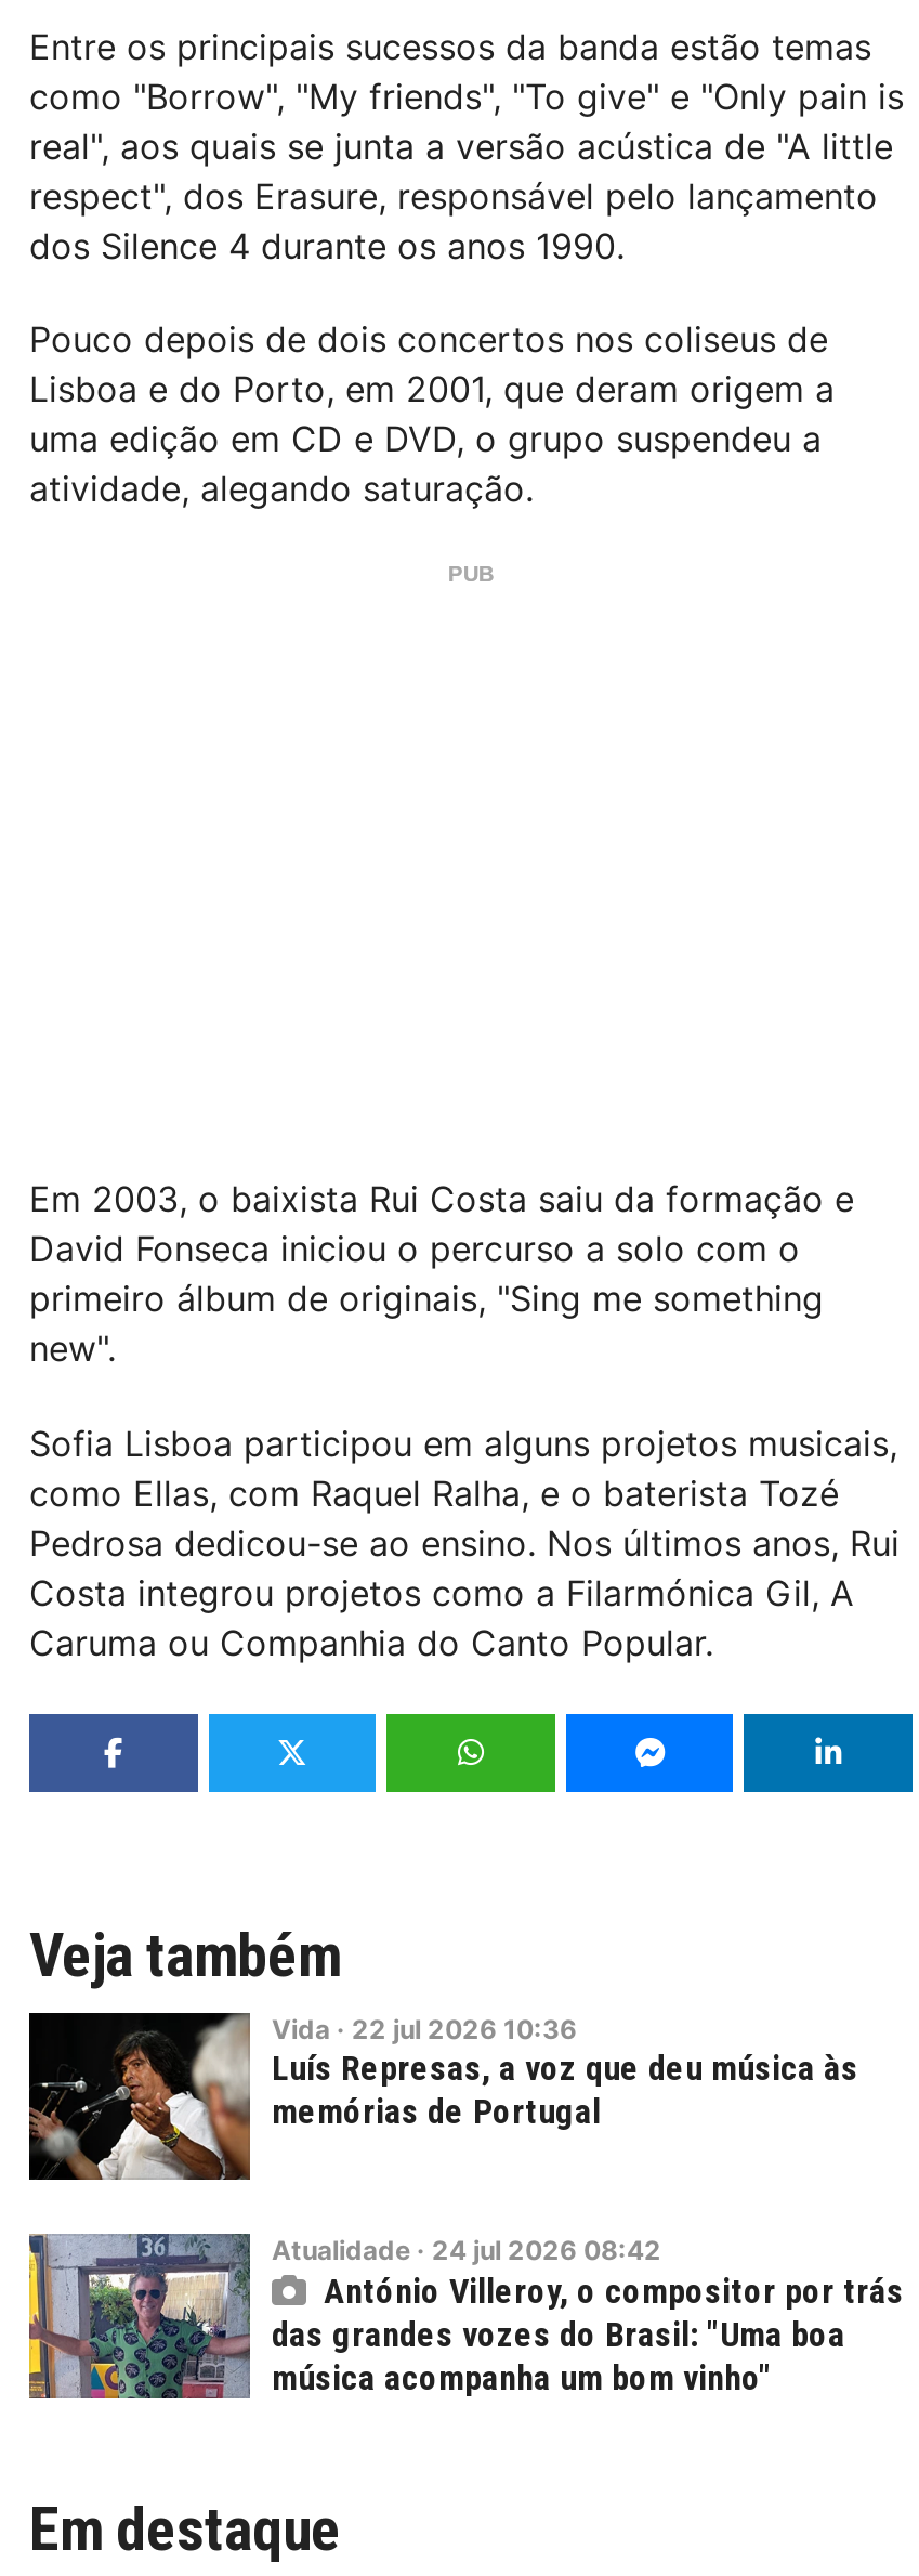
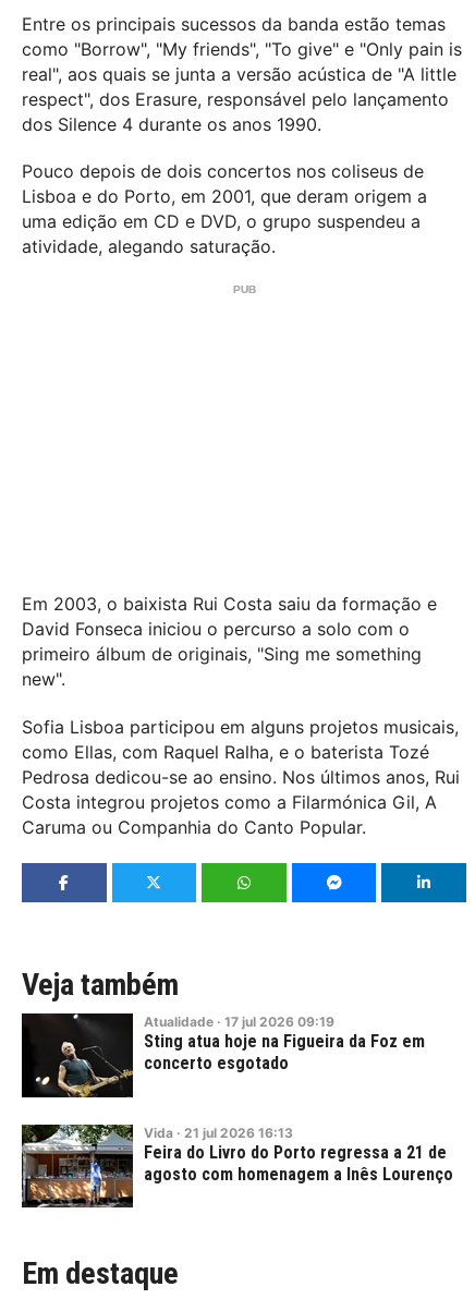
- [image]
- Vida · 22 jul 2026 10:36
- Luís Represas, a voz que deu música às
- memórias de Portugal
+ [image]
+ Atualidade · 17 jul 2026 09:19
+ Sting atua hoje na Figueira da Foz em
+ concerto esgotado

- [image]
- Atualidade · 24 jul 2026 08:42
- António Villeroy, o compositor por trás
- das grandes vozes do Brasil: "Uma boa
- música acompanha um bom vinho"
+ [image]
+ Vida · 21 jul 2026 16:13
+ Feira do Livro do Porto regressa a 21 de
+ agosto com homenagem a Inês Lourenço
